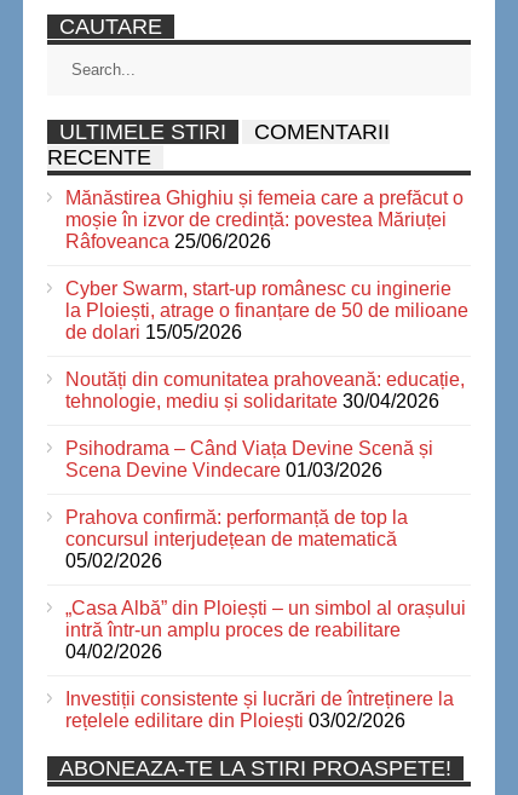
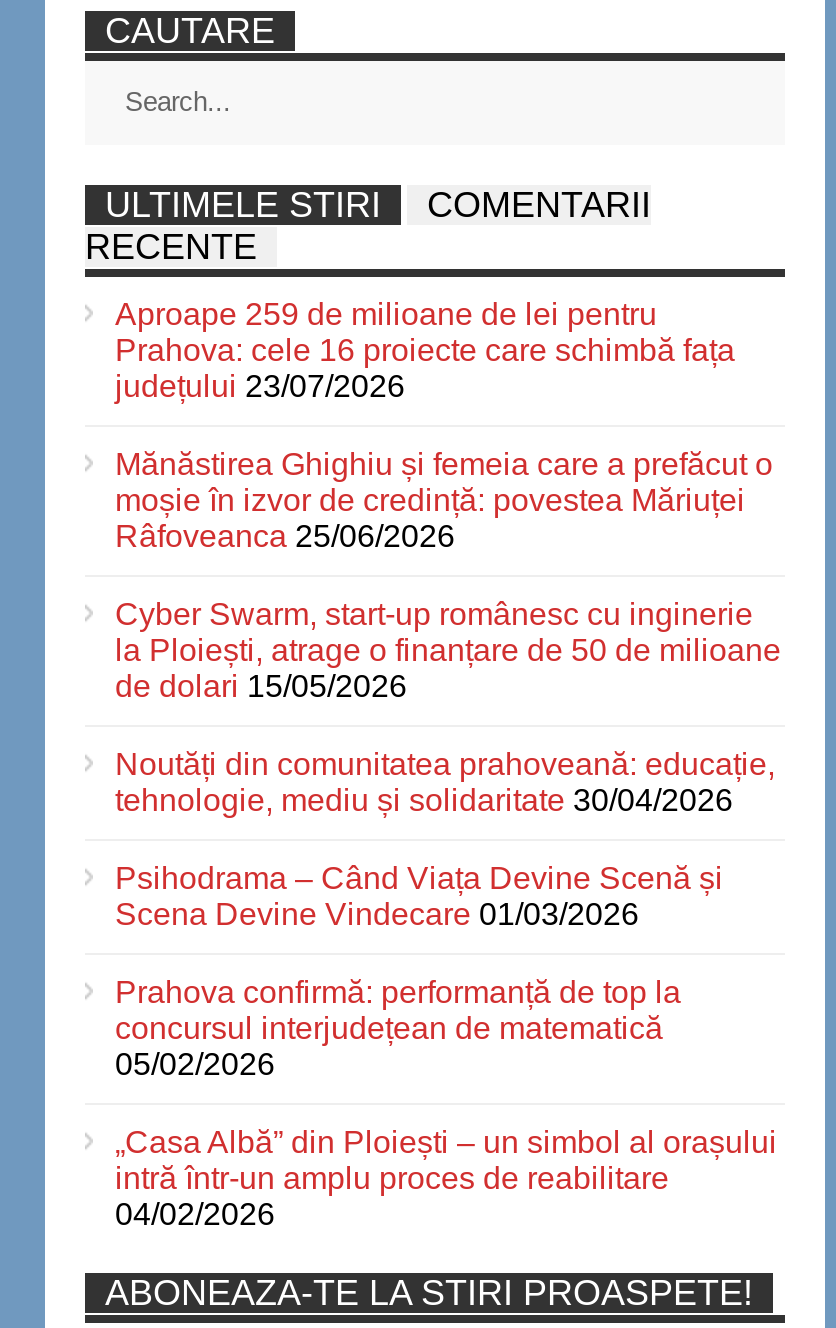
+ Aproape 259 de milioane de lei pentru
+ Prahova: cele 16 proiecte care schimbă fața
+ județului 23/07/2026

moved down: Mănăstirea Ghighiu și femeia care a prefăcut o | moșie în izvor de credință: povestea Măriuței | Râfoveanca 25/06/2026 | ... | intră într-un amplu proces de reabilitare | 04/02/2026

- Investiții consistente și lucrări de întreținere la
- rețelele edilitare din Ploiești 03/02/2026
